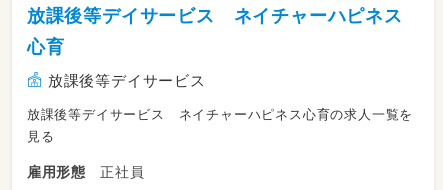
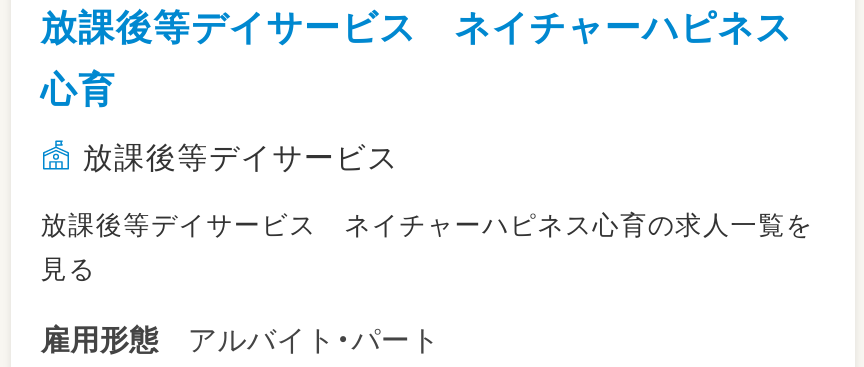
- 正社員
+ アルバイト・パート
